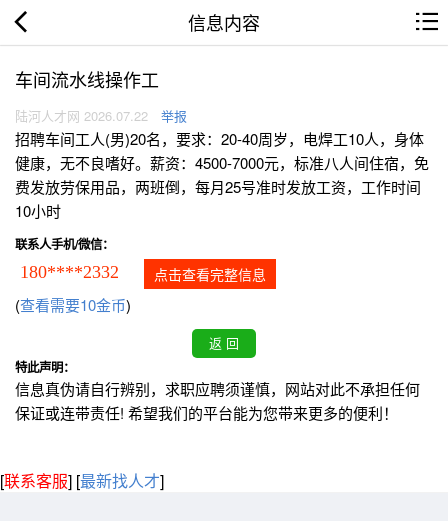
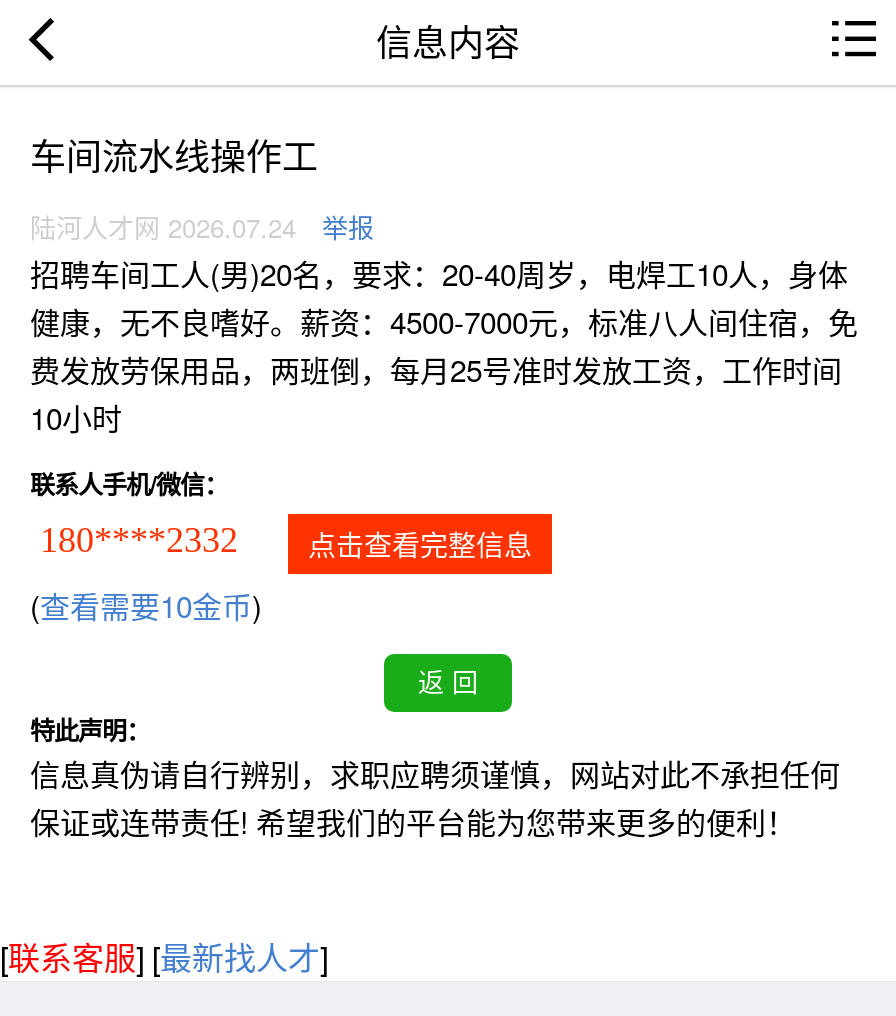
- 陆河人才网 2026.07.22 举报
+ 陆河人才网 2026.07.24 举报
